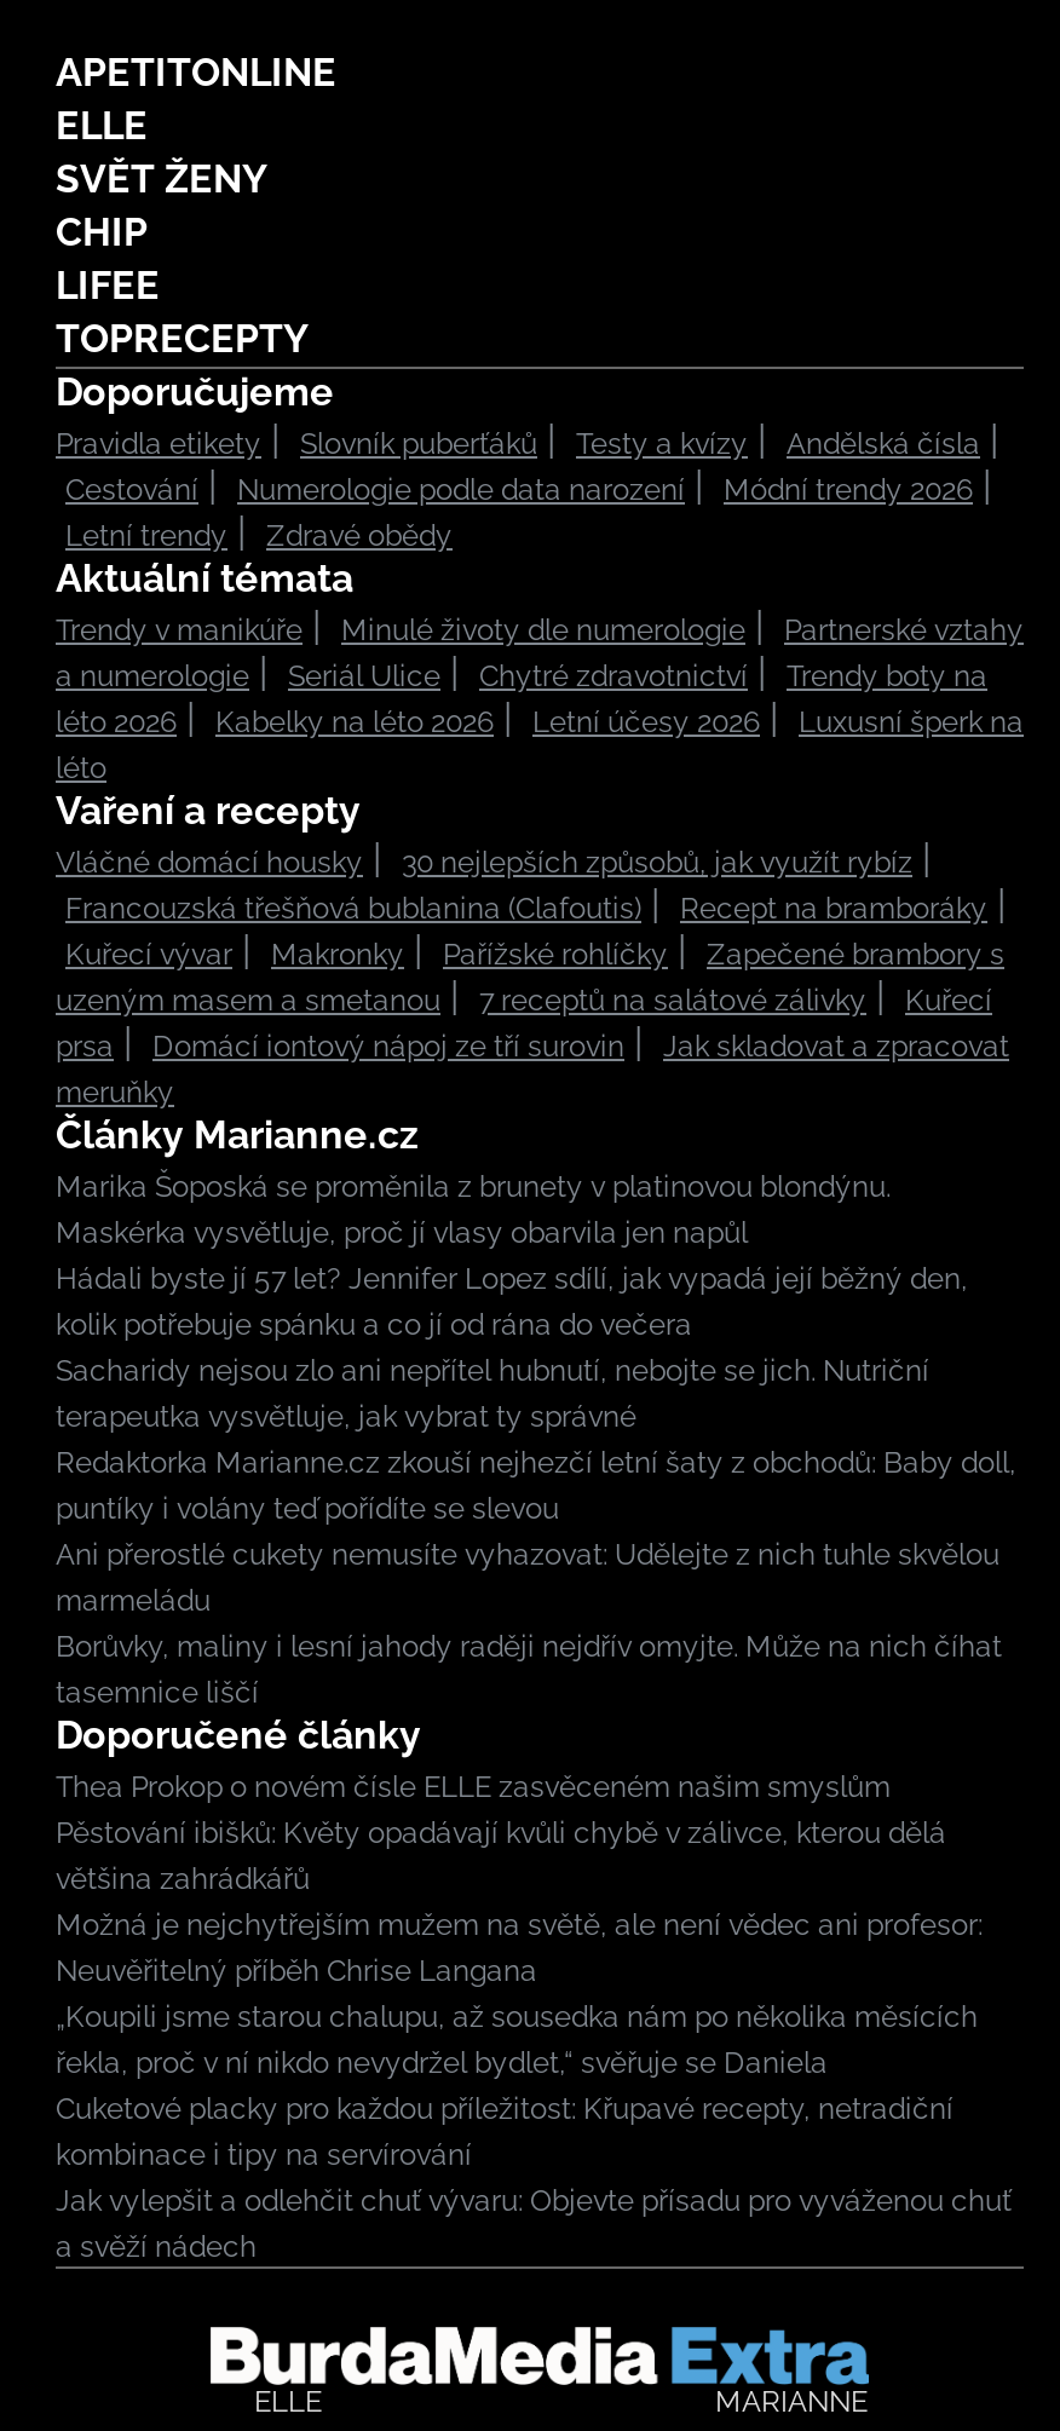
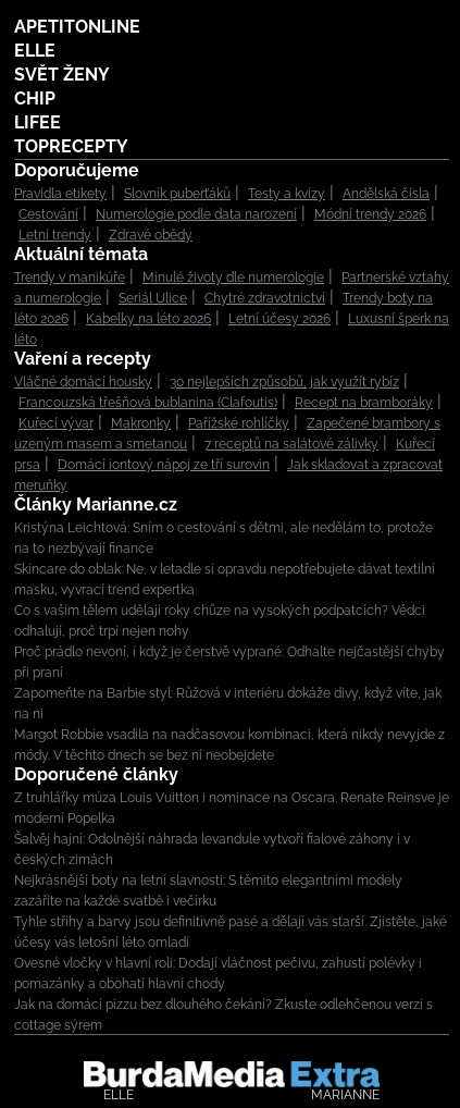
- Marika Šoposká se proměnila z brunety v platinovou blondýnu.
- Maskérka vysvětluje, proč jí vlasy obarvila jen napůl
- Hádali byste jí 57 let? Jennifer Lopez sdílí, jak vypadá její běžný den,
- kolik potřebuje spánku a co jí od rána do večera
- Sacharidy nejsou zlo ani nepřítel hubnutí, nebojte se jich. Nutriční
- terapeutka vysvětluje, jak vybrat ty správné
- Redaktorka Marianne.cz zkouší nejhezčí letní šaty z obchodů: Baby doll,
- puntíky i volány teď pořídíte se slevou
- Ani přerostlé cukety nemusíte vyhazovat: Udělejte z nich tuhle skvělou
- marmeládu
- Borůvky, maliny i lesní jahody raději nejdřív omyjte. Může na nich číhat
- tasemnice liščí
+ Kristýna Leichtová: Sním o cestování s dětmi, ale nedělám to, protože
+ na to nezbývají finance
+ Skincare do oblak: Ne, v letadle si opravdu nepotřebujete dávat textilní
+ masku, vyvrací trend expertka
+ Co s vaším tělem udělají roky chůze na vysokých podpatcích? Vědci
+ odhalují, proč trpí nejen nohy
+ Proč prádlo nevoní, i když je čerstvě vyprané: Odhalte nejčastější chyby
+ při praní
+ Zapomeňte na Barbie styl: Růžová v interiéru dokáže divy, když víte, jak
+ na ni
+ Margot Robbie vsadila na nadčasovou kombinaci, která nikdy nevyjde z
+ módy. V těchto dnech se bez ní neobejdete

- Thea Prokop o novém čísle ELLE zasvěceném našim smyslům
- Pěstování ibišků: Květy opadávají kvůli chybě v zálivce, kterou dělá
- většina zahrádkářů
- Možná je nejchytřejším mužem na světě, ale není vědec ani profesor:
- Neuvěřitelný příběh Chrise Langana
- „Koupili jsme starou chalupu, až sousedka nám po několika měsících
- řekla, proč v ní nikdo nevydržel bydlet,“ svěřuje se Daniela
- Cuketové placky pro každou příležitost: Křupavé recepty, netradiční
- kombinace i tipy na servírování
- Jak vylepšit a odlehčit chuť vývaru: Objevte přísadu pro vyváženou chuť
- a svěží nádech
+ Z truhlářky múza Louis Vuitton i nominace na Oscara. Renate Reinsve je
+ moderní Popelka
+ Šalvěj hajní: Odolnější náhrada levandule vytvoří fialové záhony i v
+ českých zimách
+ Nejkrásnější boty na letní slavnosti: S těmito elegantními modely
+ zazáříte na každé svatbě i večírku
+ Tyhle střihy a barvy jsou definitivně pasé a dělají vás starší. Zjistěte, jaké
+ účesy vás letošní léto omladí
+ Ovesné vločky v hlavní roli: Dodají vláčnost pečivu, zahustí polévky i
+ pomazánky a obohatí hlavní chody
+ Jak na domácí pizzu bez dlouhého čekání? Zkuste odlehčenou verzi s
+ cottage sýrem
